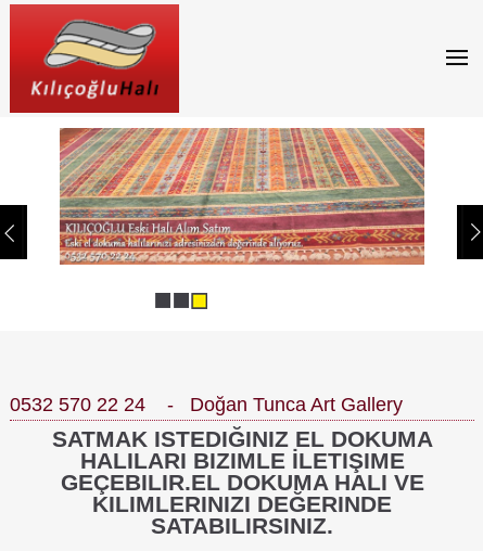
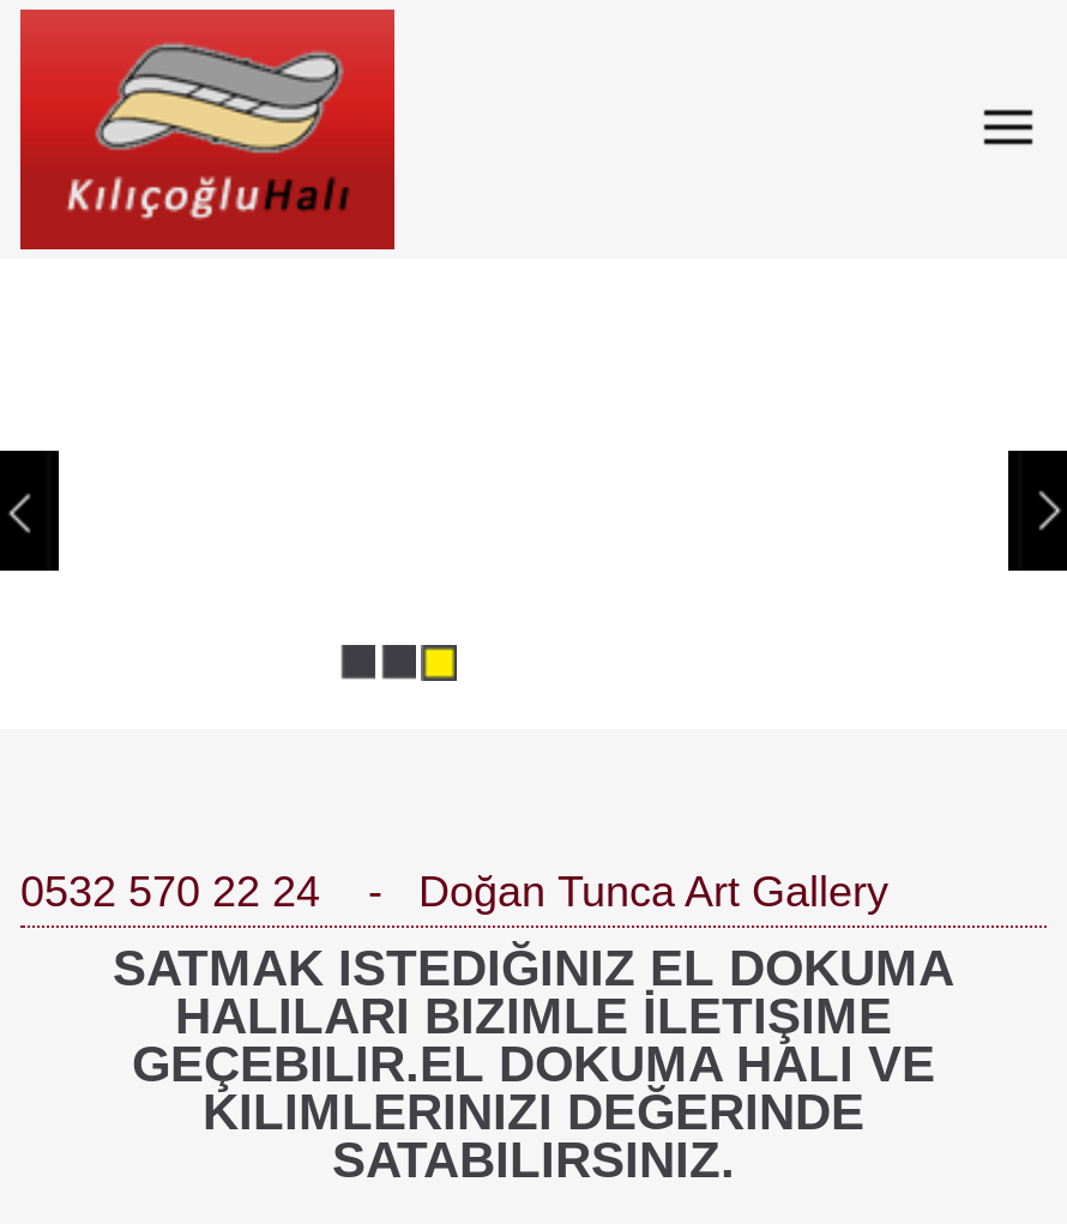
- [image]
